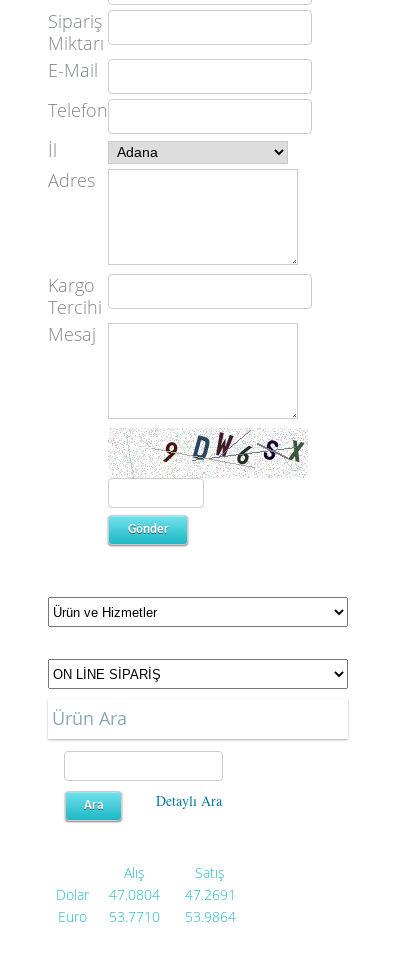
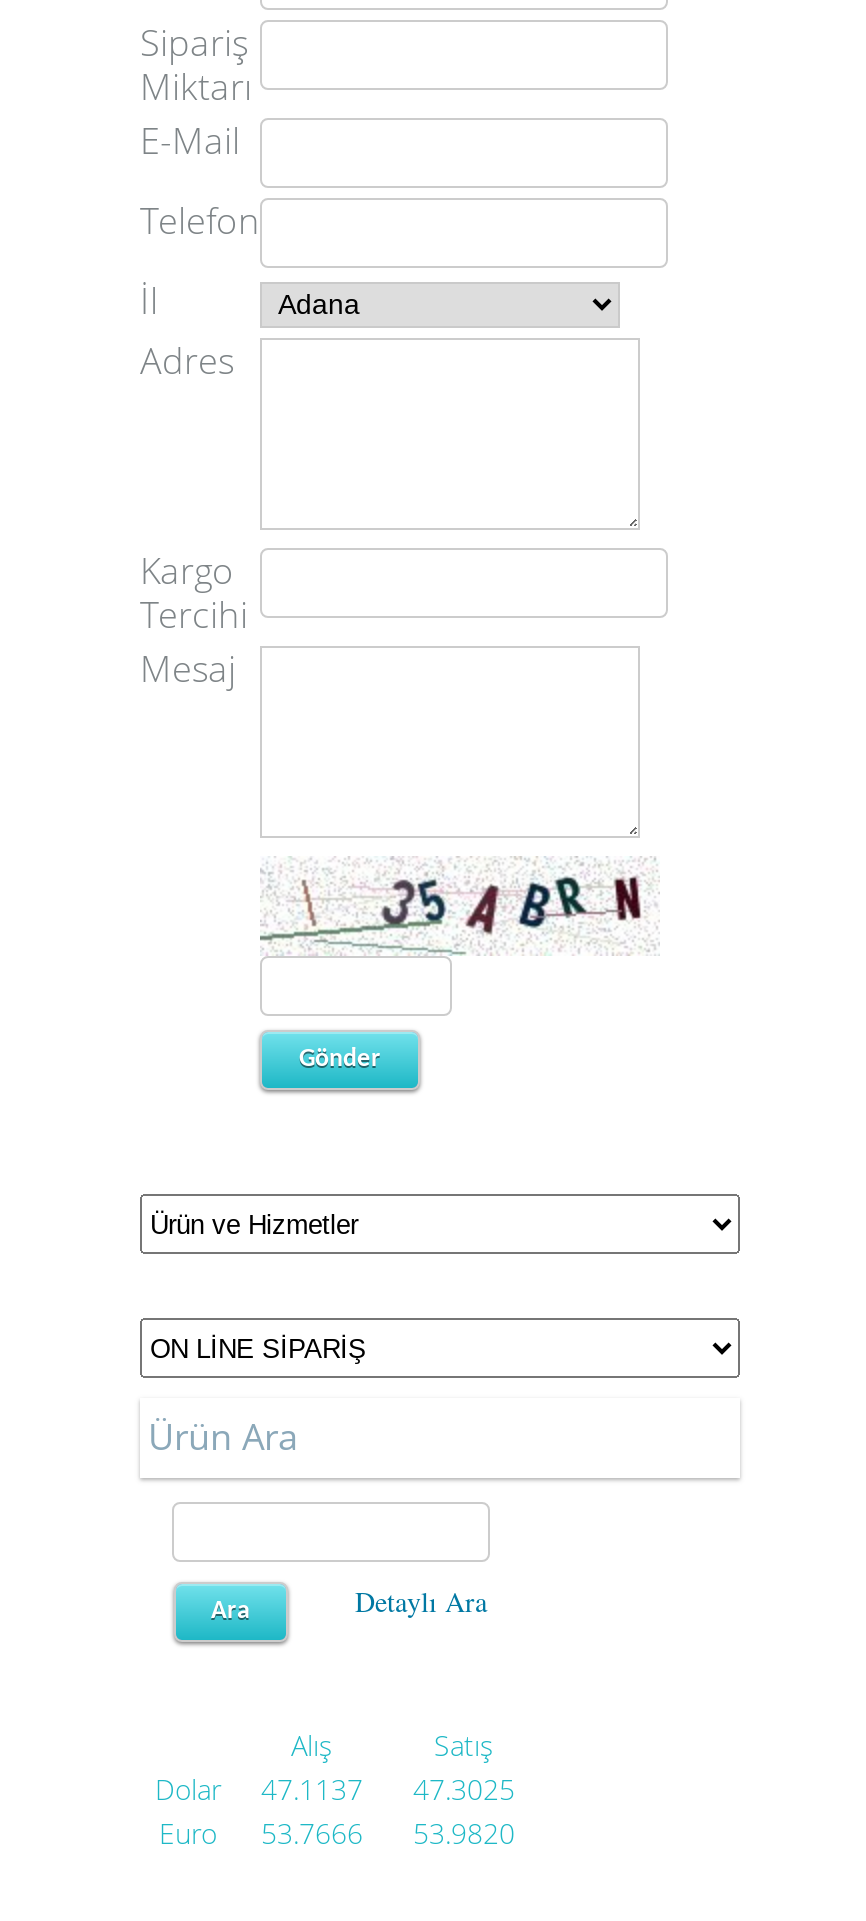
- [image]
+ [image]

- 47.0804
+ 47.1137

- 47.2691
+ 47.3025

- 53.7710
+ 53.7666

- 53.9864
+ 53.9820
